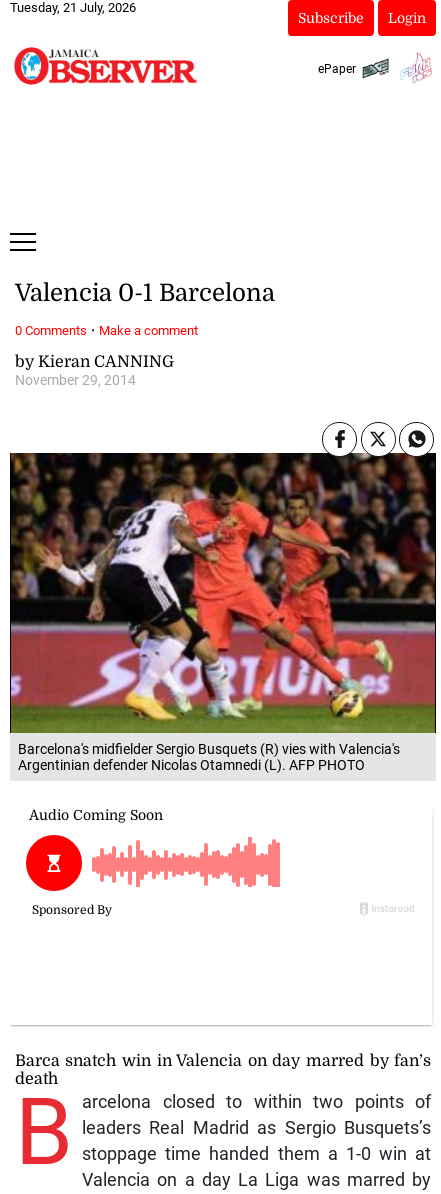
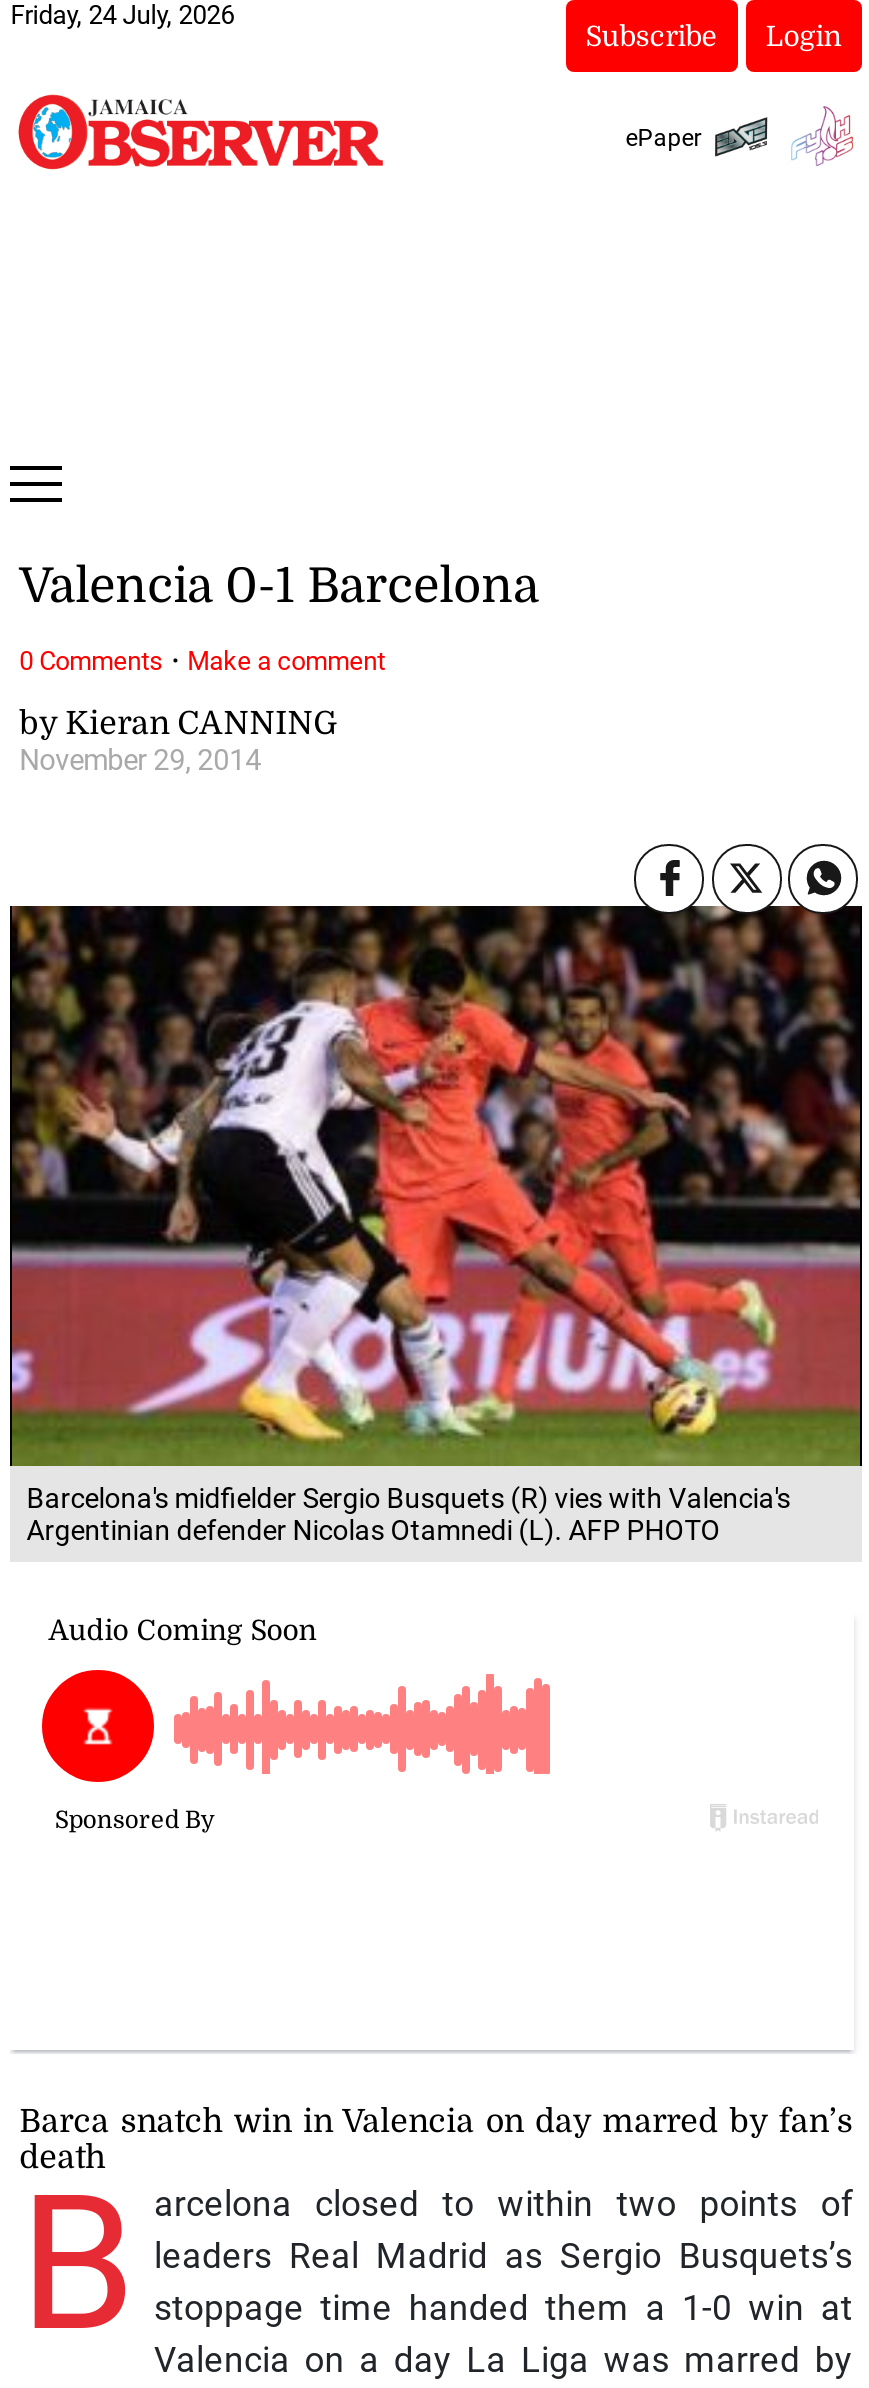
- Tuesday, 21 July, 2026
+ Friday, 24 July, 2026
